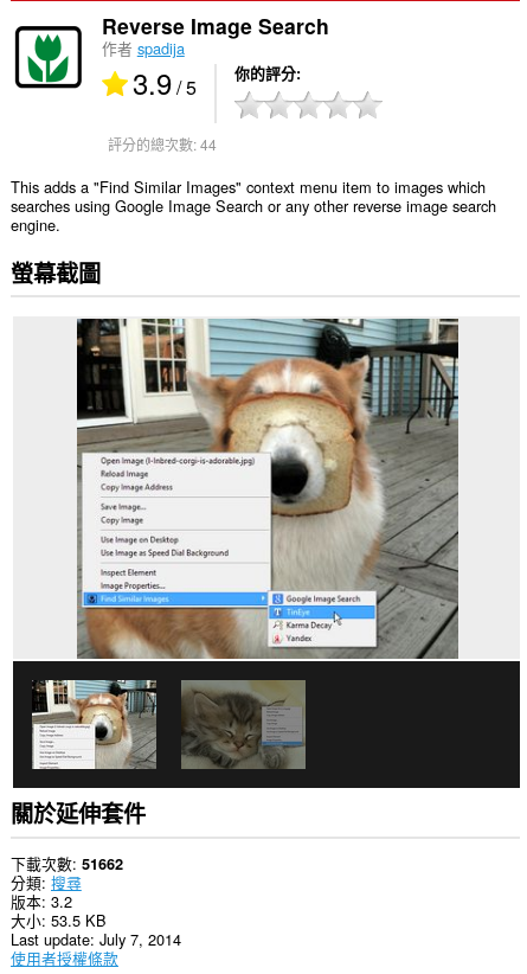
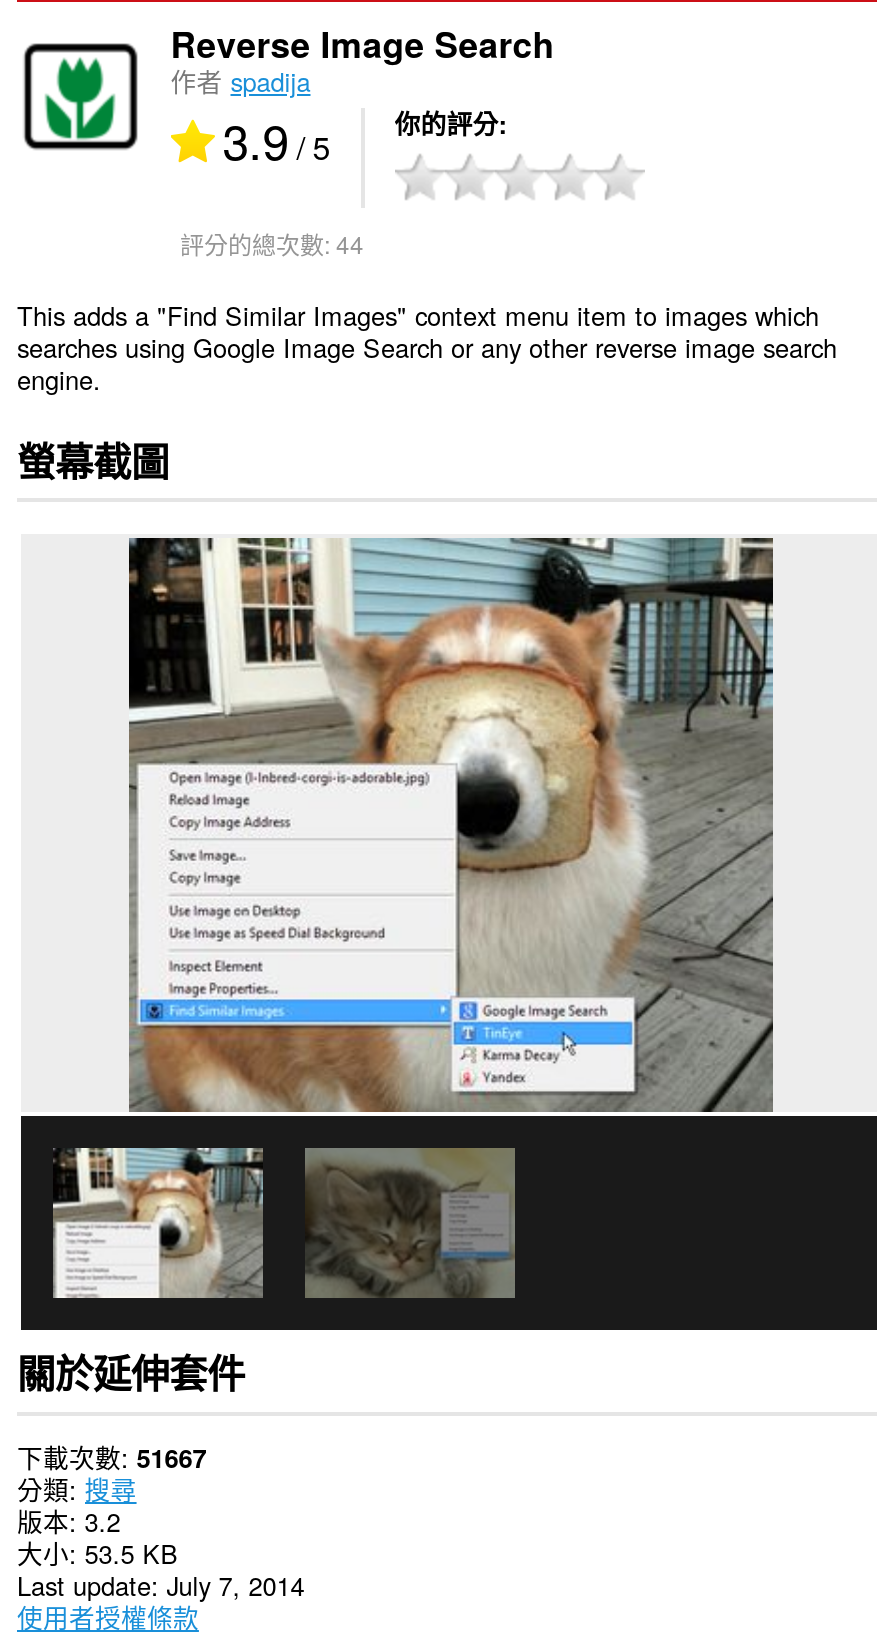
- 下載次數 51662
+ 下載次數 51667
